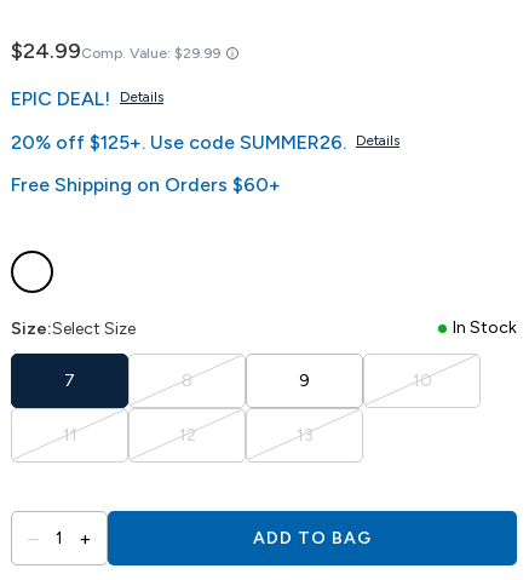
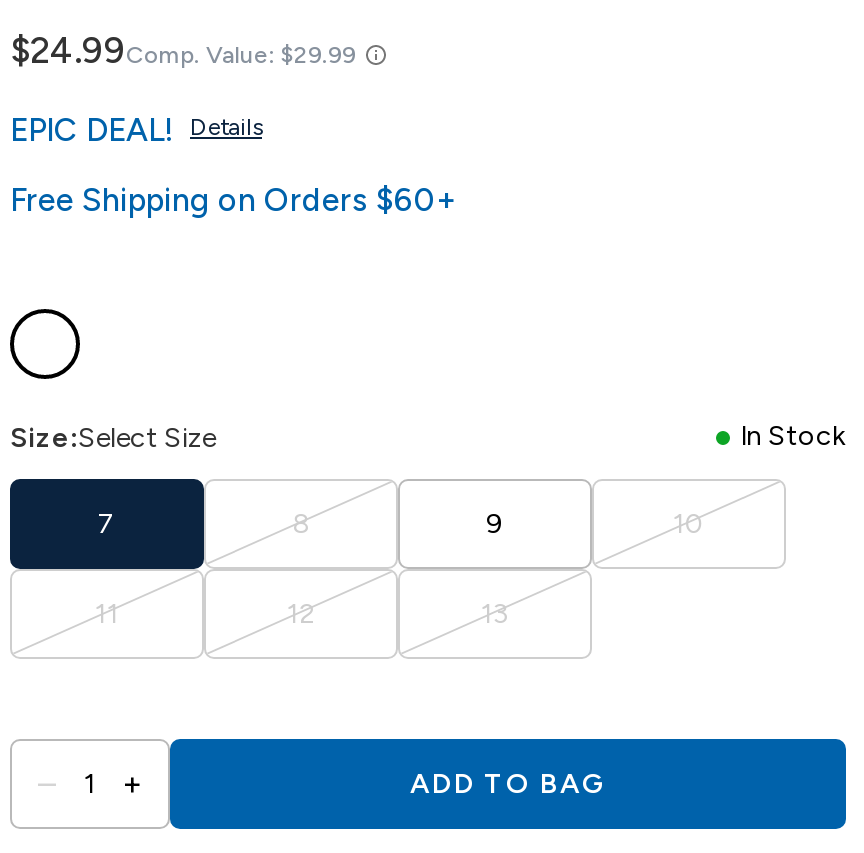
- 20% off $125+. Use code SUMMER26. Details
